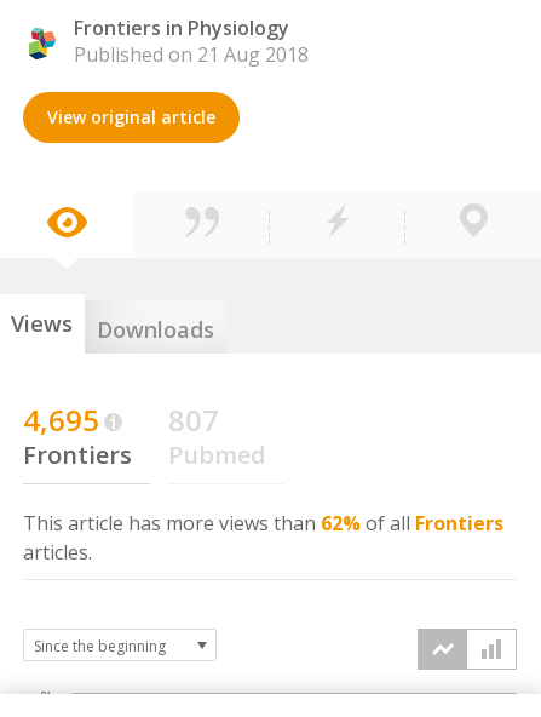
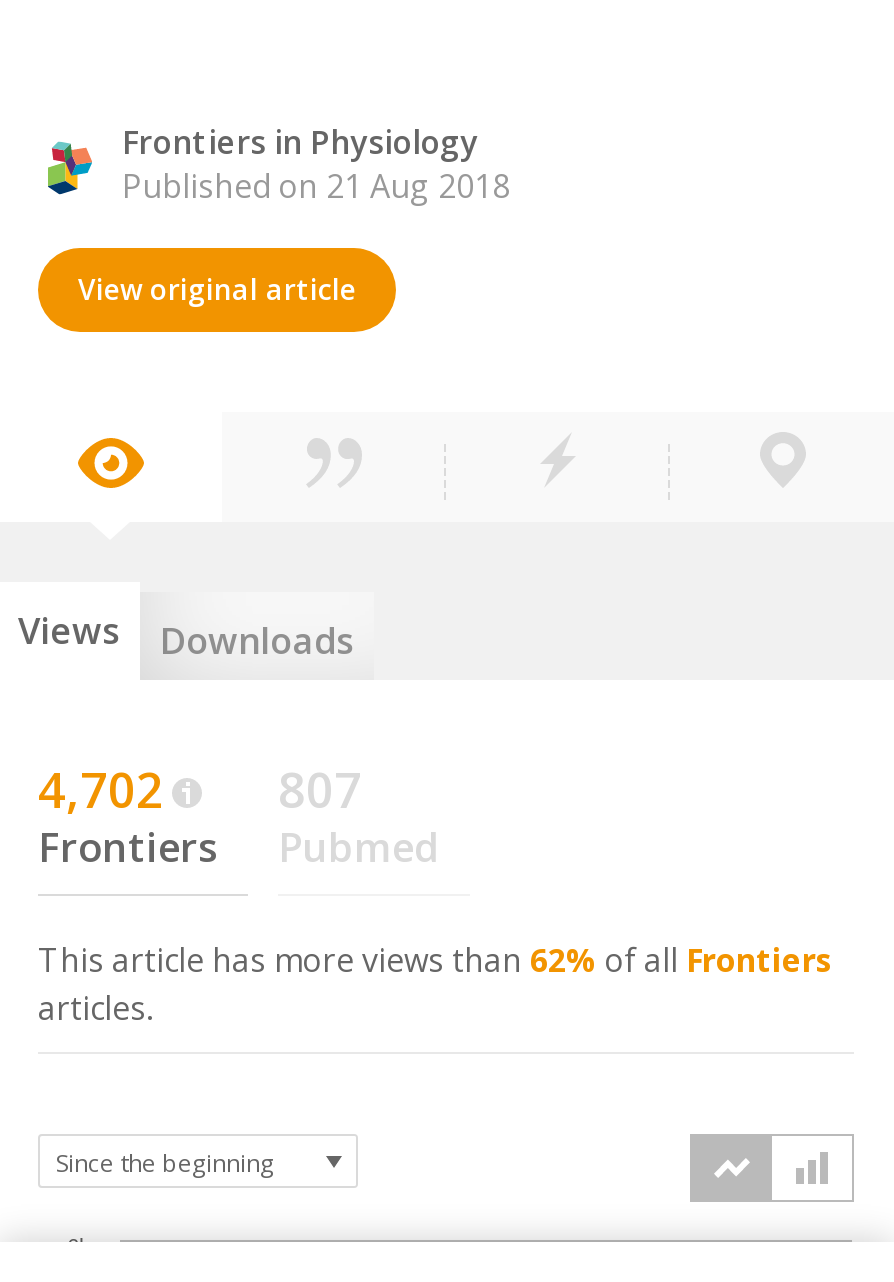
- 4,695
+ 4,702
